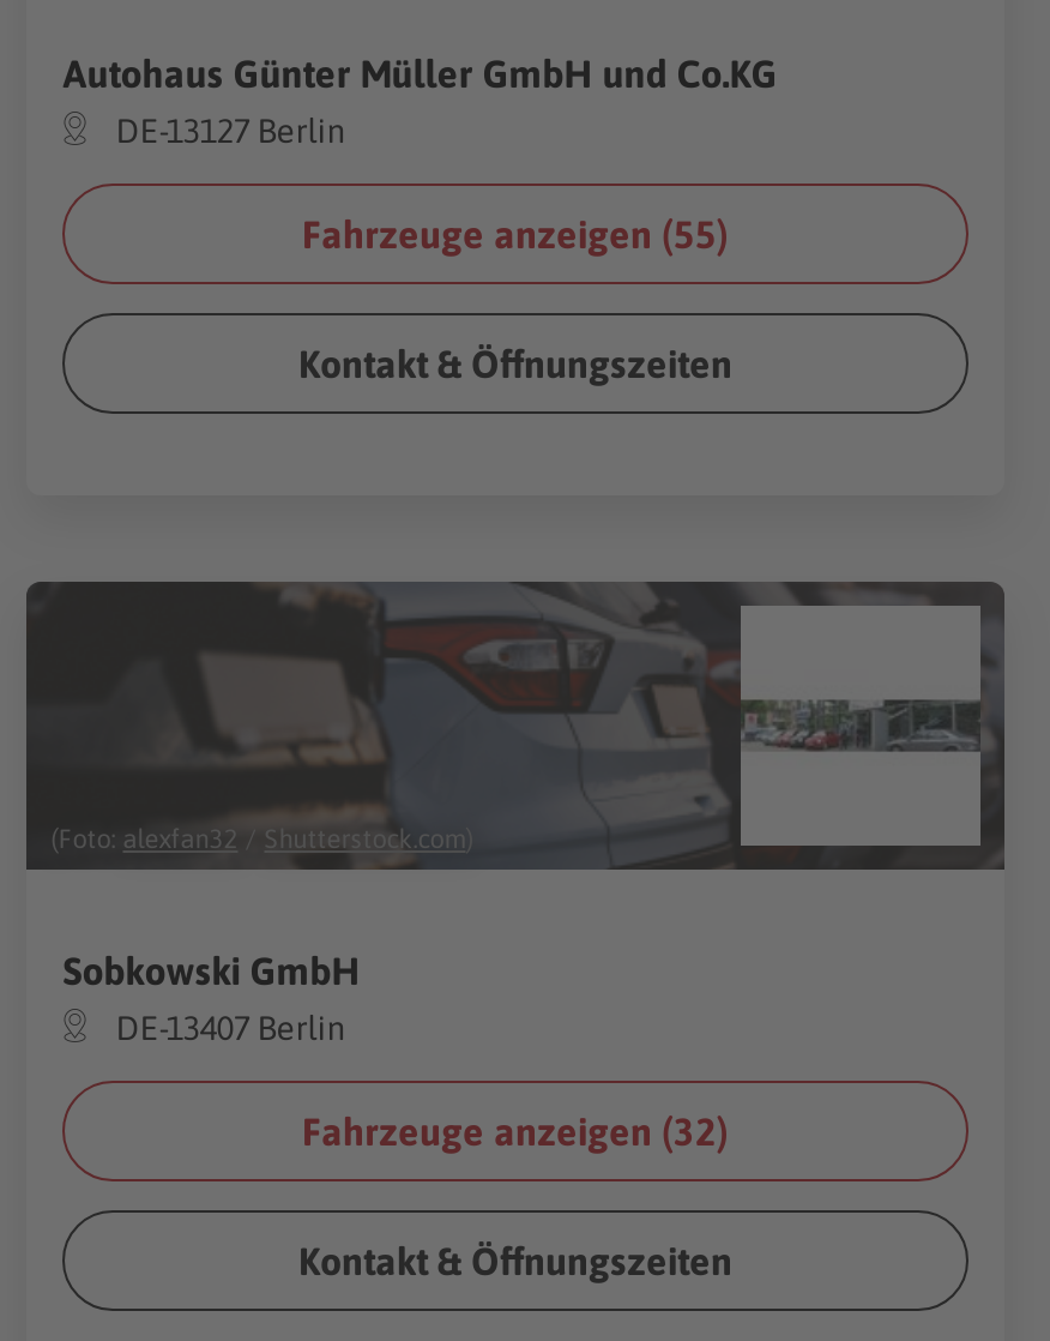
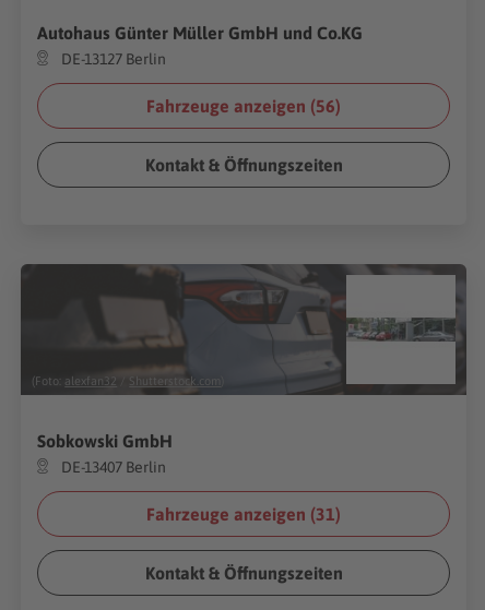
- Fahrzeuge anzeigen (55)
+ Fahrzeuge anzeigen (56)

- Fahrzeuge anzeigen (32)
+ Fahrzeuge anzeigen (31)
